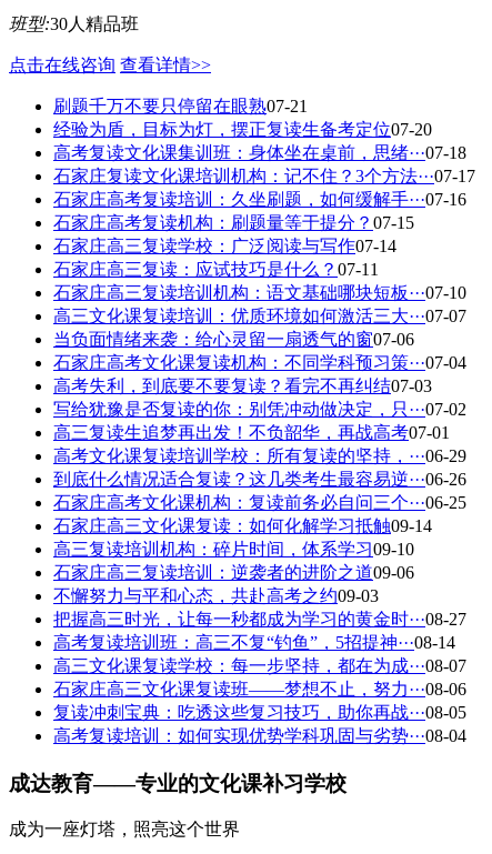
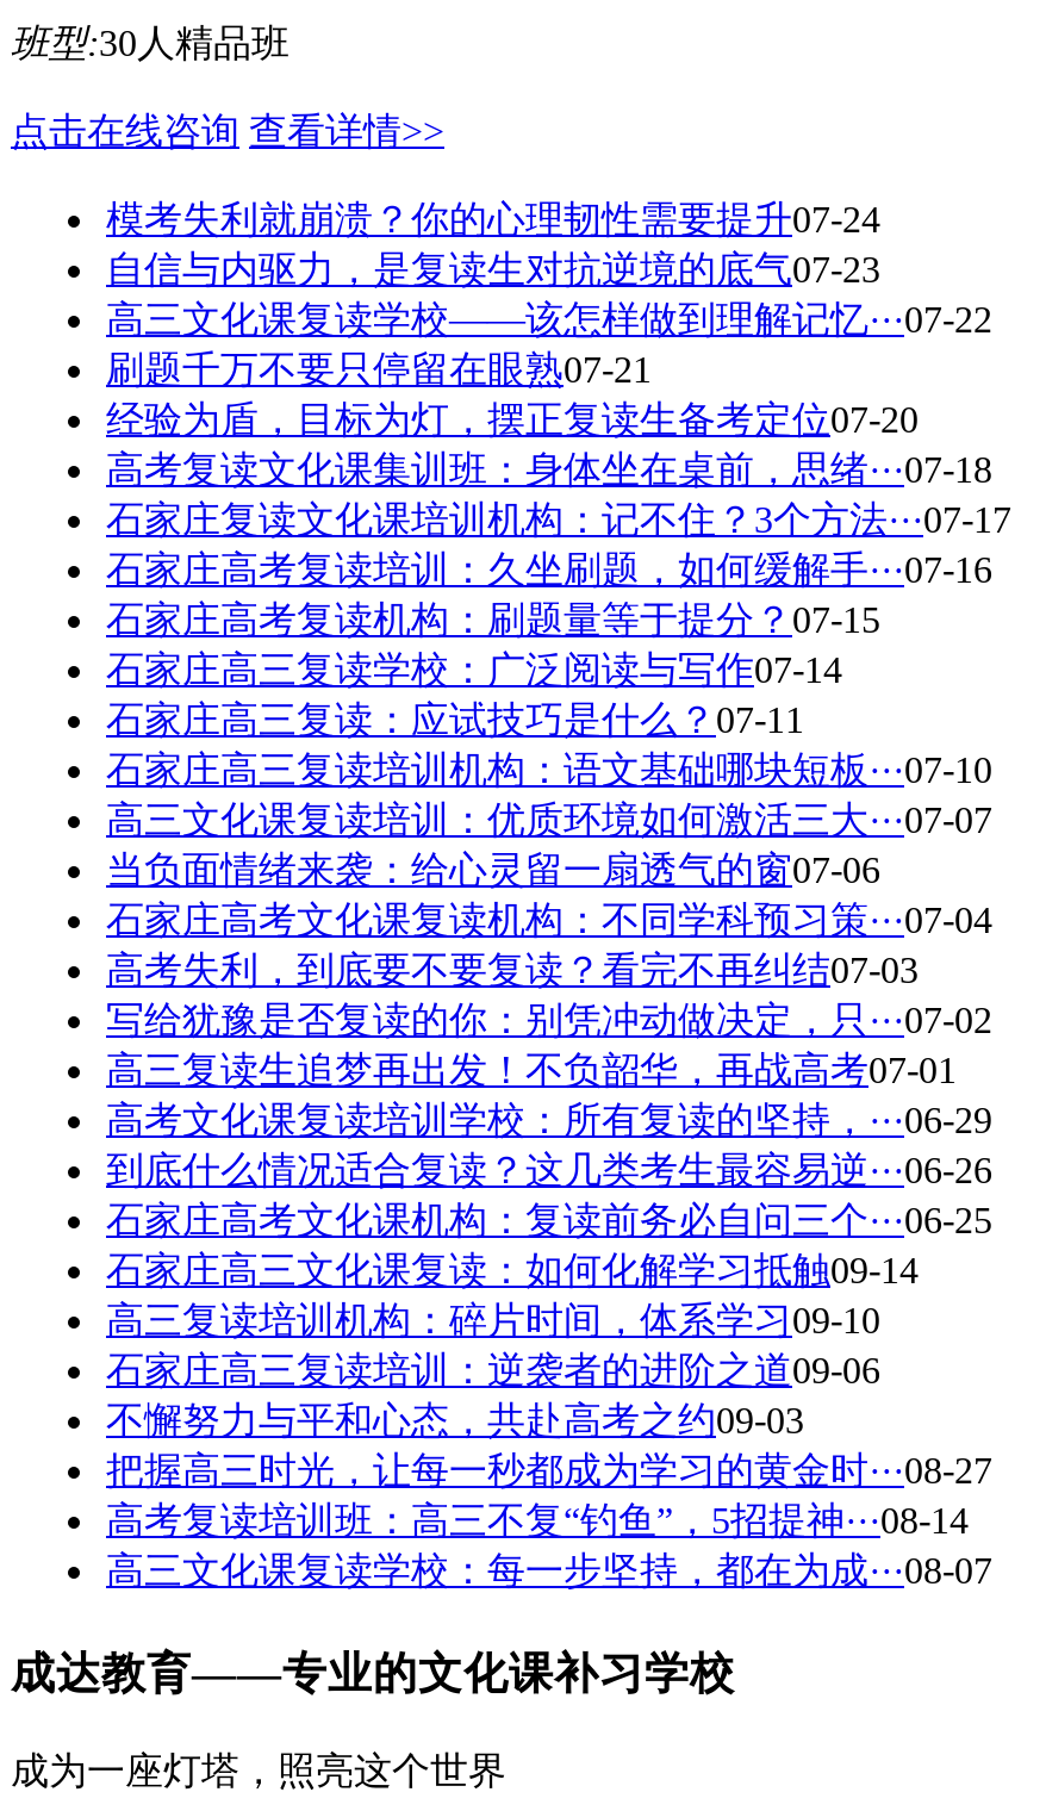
+ 模考失利就崩溃？你的心理韧性需要提升07-24
+ 自信与内驱力，是复读生对抗逆境的底气07-23
+ 高三文化课复读学校——该怎样做到理解记忆··· 07-22

moved down: 刷题千万不要只停留在眼熟07-21 | 经验为盾，目标为灯，摆正复读生备考定位07-20 | 高考复读文化课集训班：身体坐在桌前，思绪··· 07-18 | ... | 高考复读培训班：高三不复“钓鱼”，5招提神··· 08-14 | 高三文化课复读学校：每一步坚持，都在为成··· 08-07

- 石家庄高三文化课复读班——梦想不止，努力··· 08-06
- 复读冲刺宝典：吃透这些复习技巧，助你再战··· 08-05
- 高考复读培训：如何实现优势学科巩固与劣势··· 08-04
